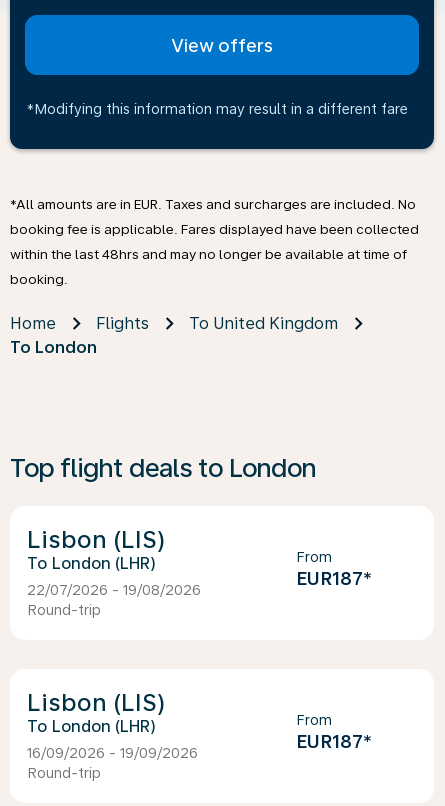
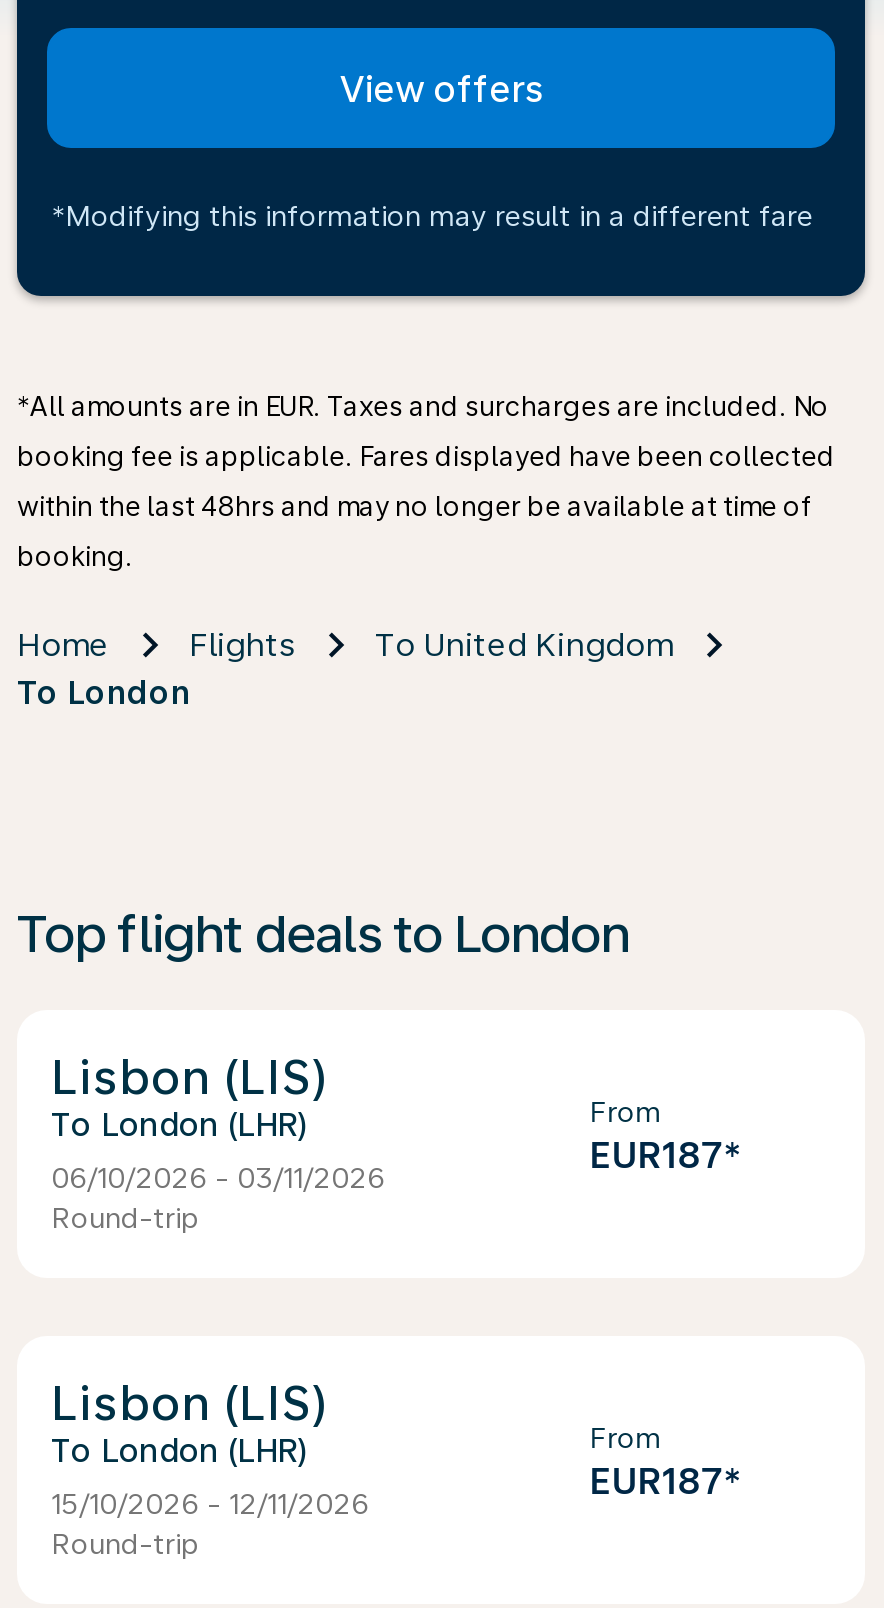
- 22/07/2026 - 19/08/2026
+ 06/10/2026 - 03/11/2026

- 16/09/2026 - 19/09/2026
+ 15/10/2026 - 12/11/2026
